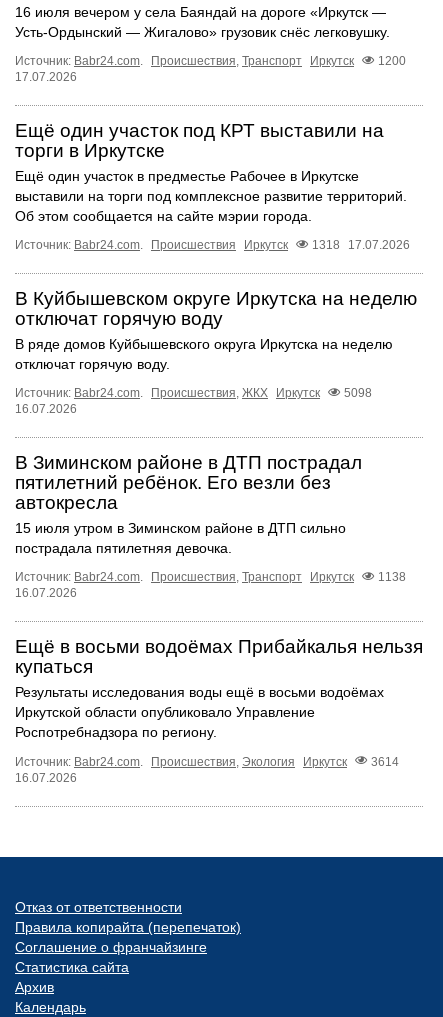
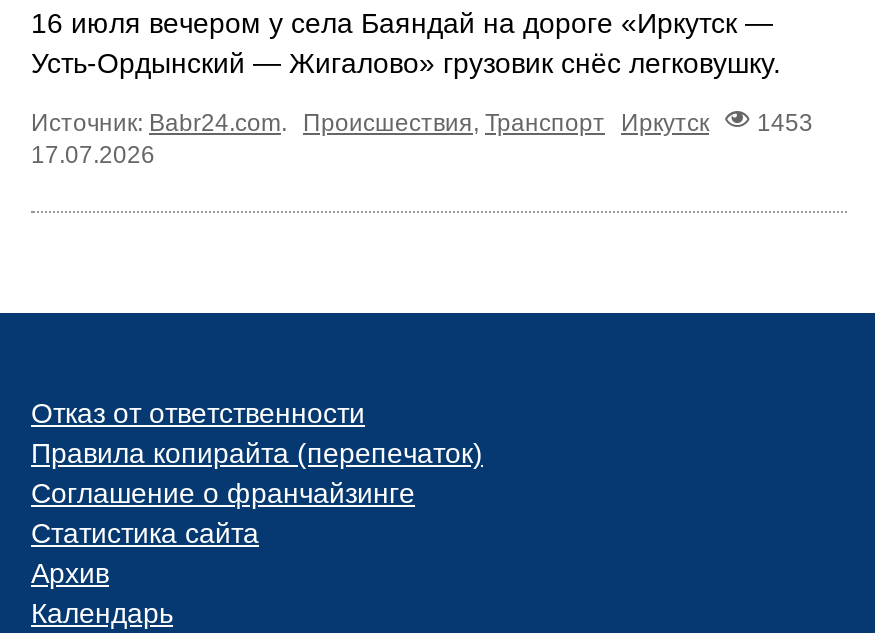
- Источник: Babr24.com. Происшествия, Транспорт Иркутск 1200
+ Источник: Babr24.com. Происшествия, Транспорт Иркутск 1453

- Ещё один участок под КРТ выставили на
- торги в Иркутске
- Ещё один участок в предместье Рабочее в Иркутске
- выставили на торги под комплексное развитие территорий.
- Об этом сообщается на сайте мэрии города.
- Источник: Babr24.com. Происшествия Иркутск
- 1318 17.07.2026
- В Куйбышевском округе Иркутска на неделю
- отключат горячую воду
- В ряде домов Куйбышевского округа Иркутска на неделю
- отключат горячую воду.
- Источник: Babr24.com. Происшествия, ЖКХ Иркутск
- 5098
- 16.07.2026
- В Зиминском районе в ДТП пострадал
- пятилетний ребёнок. Его везли без
- автокресла
- 15 июля утром в Зиминском районе в ДТП сильно
- пострадала пятилетняя девочка.
- Источник: Babr24.com. Происшествия, Транспорт Иркутск
- 1138
- 16.07.2026
- Ещё в восьми водоёмах Прибайкалья нельзя
- купаться
- Результаты исследования воды ещё в восьми водоёмах
- Иркутской области опубликовало Управление
- Роспотребнадзора по региону.
- Источник: Babr24.com. Происшествия, Экология Иркутск
- 3614
- 16.07.2026
